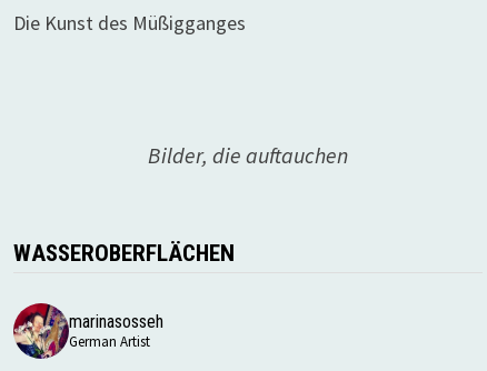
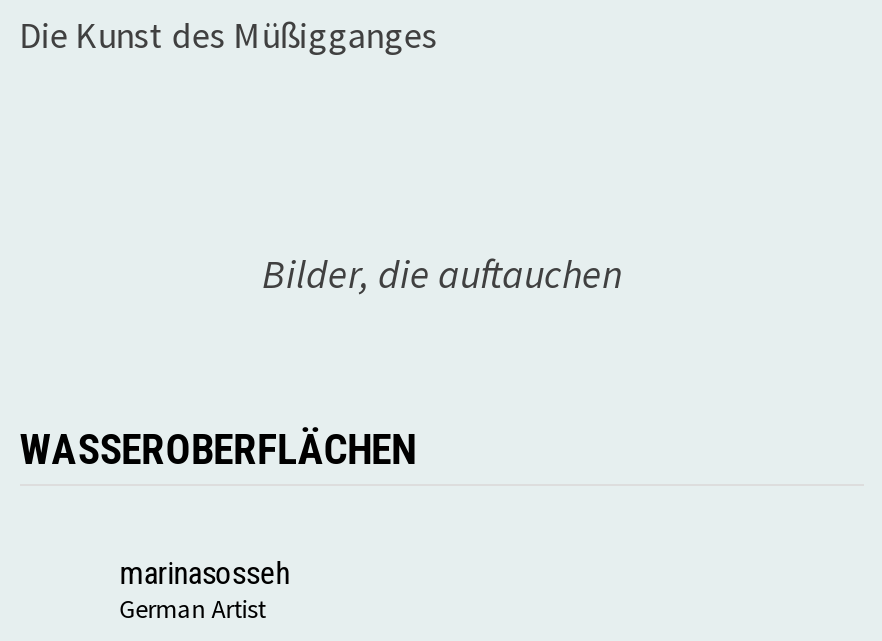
- [image]
